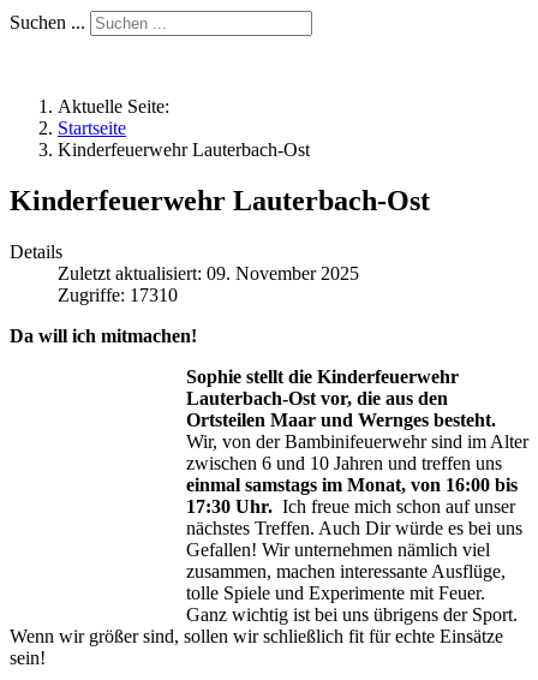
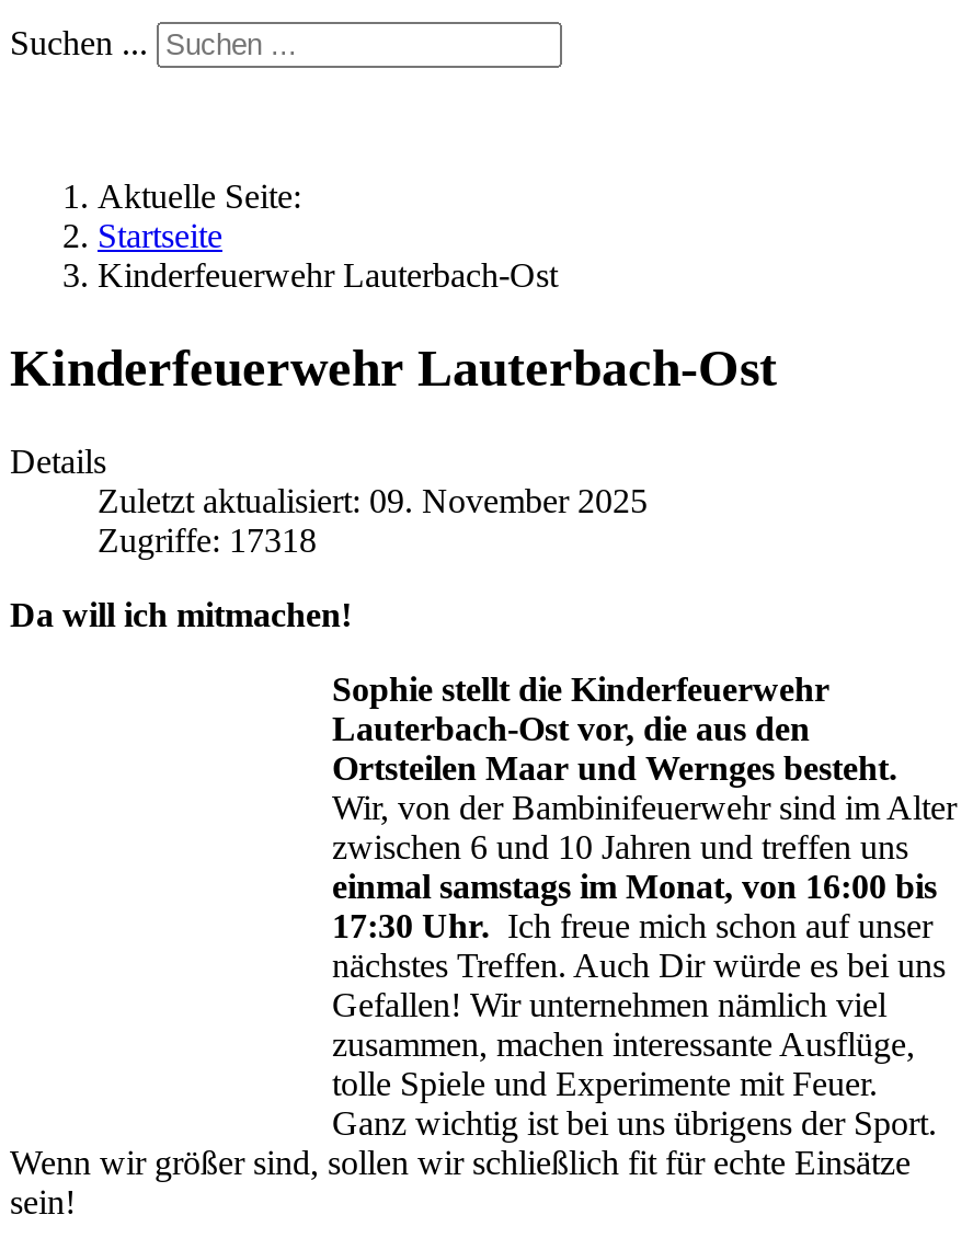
- Zugriffe: 17310
+ Zugriffe: 17318
